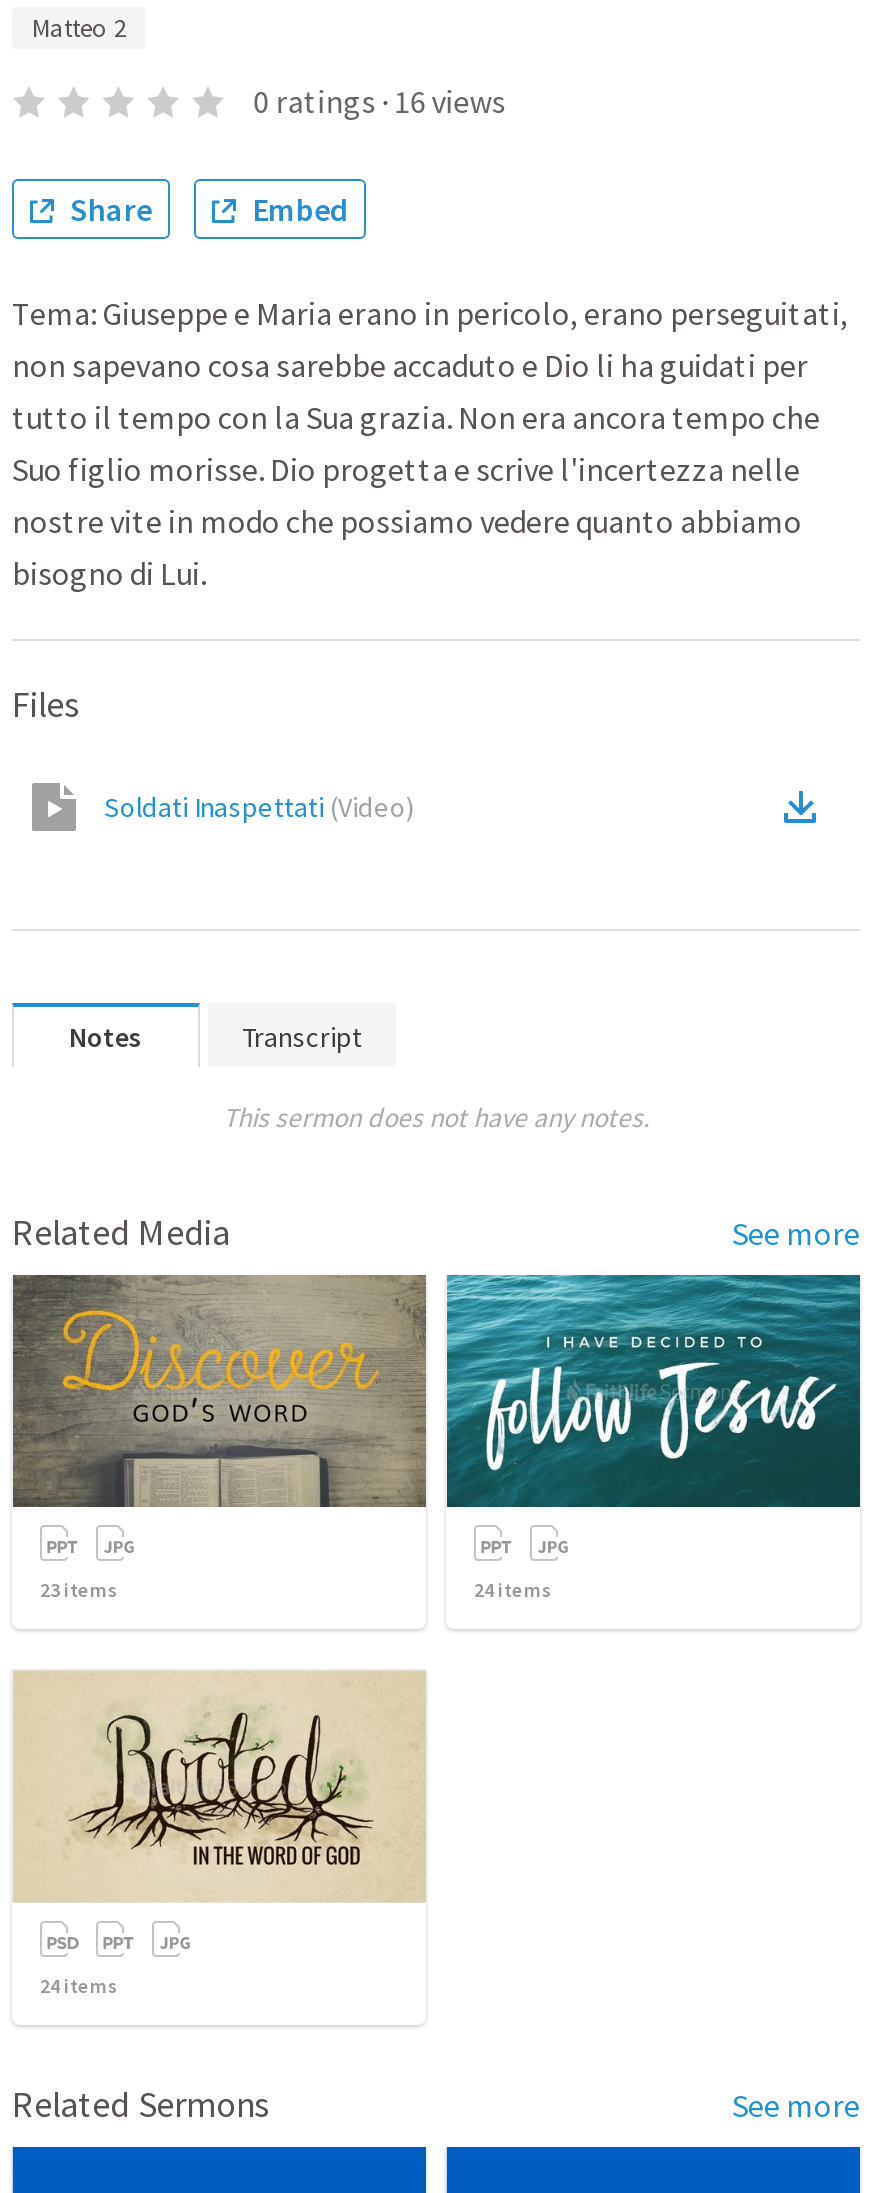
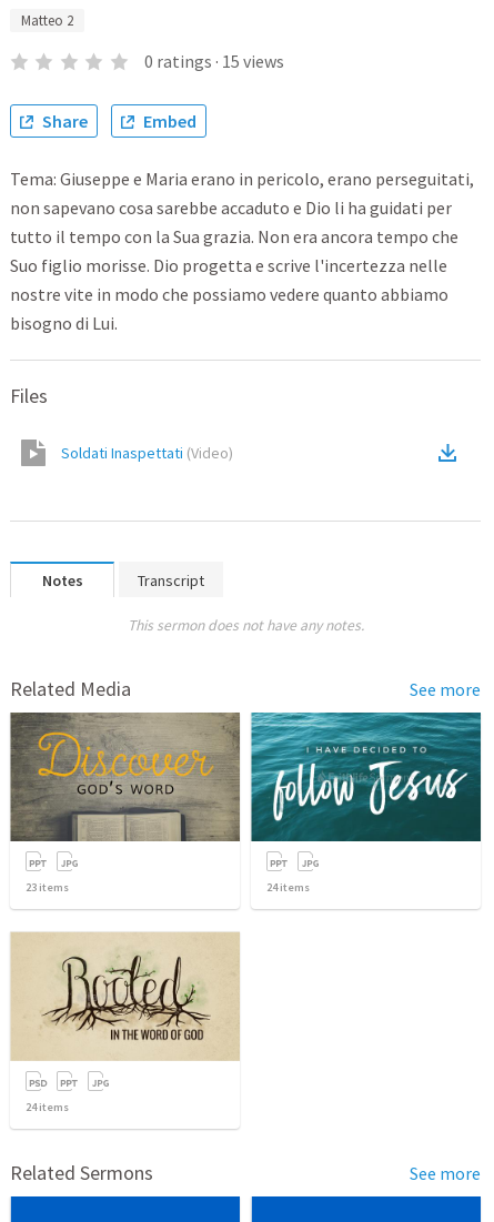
- 0 ratings · 16 views
+ 0 ratings · 15 views
